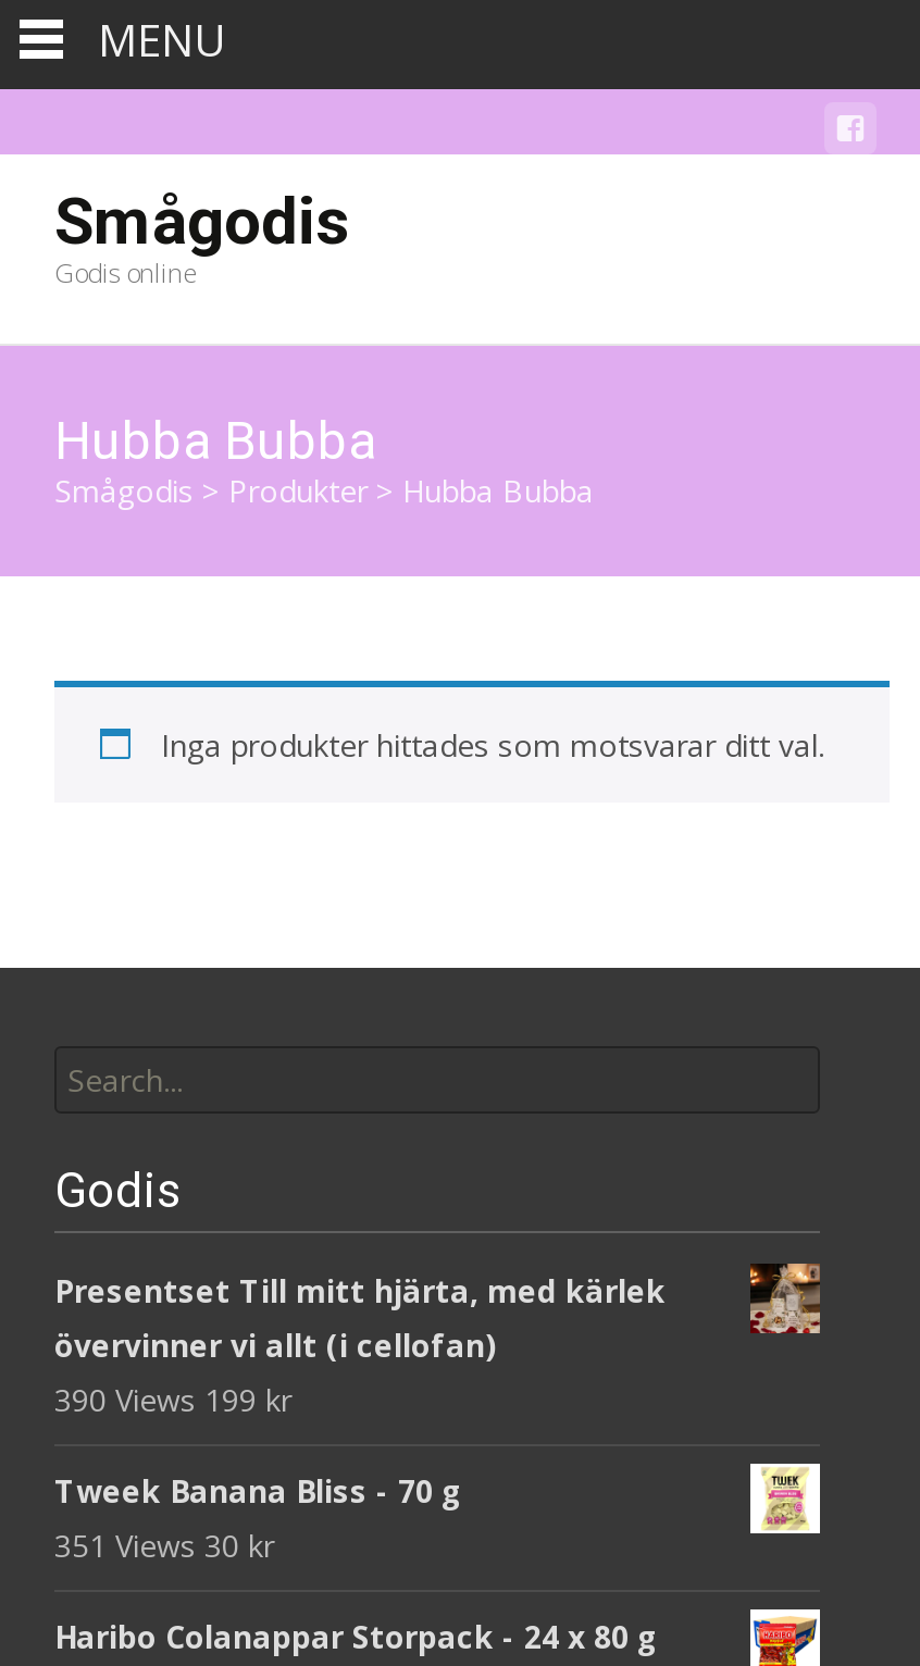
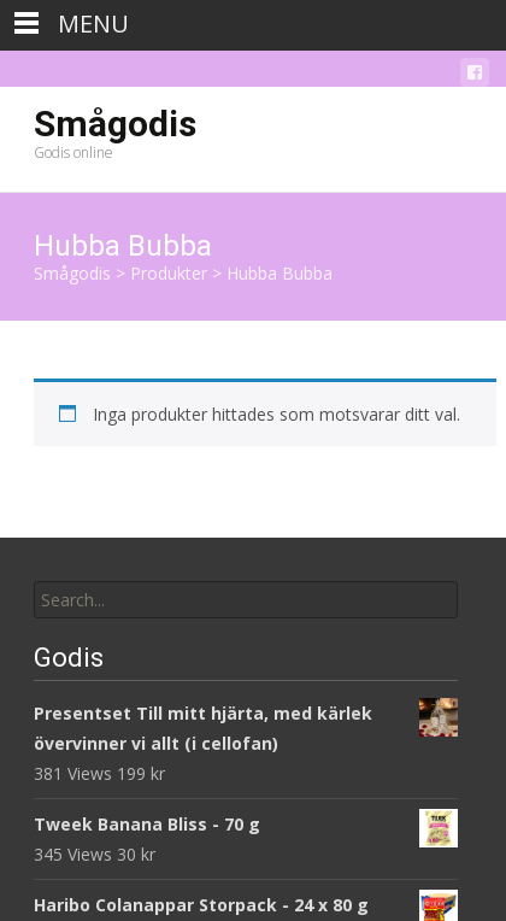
- 390 Views 199 kr
+ 381 Views 199 kr

- 351 Views 30 kr
+ 345 Views 30 kr
